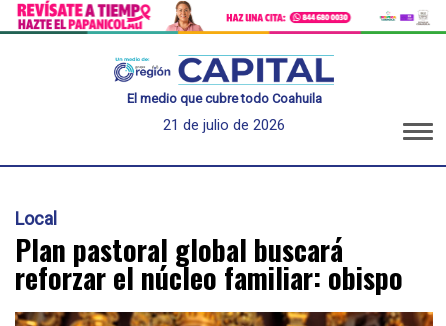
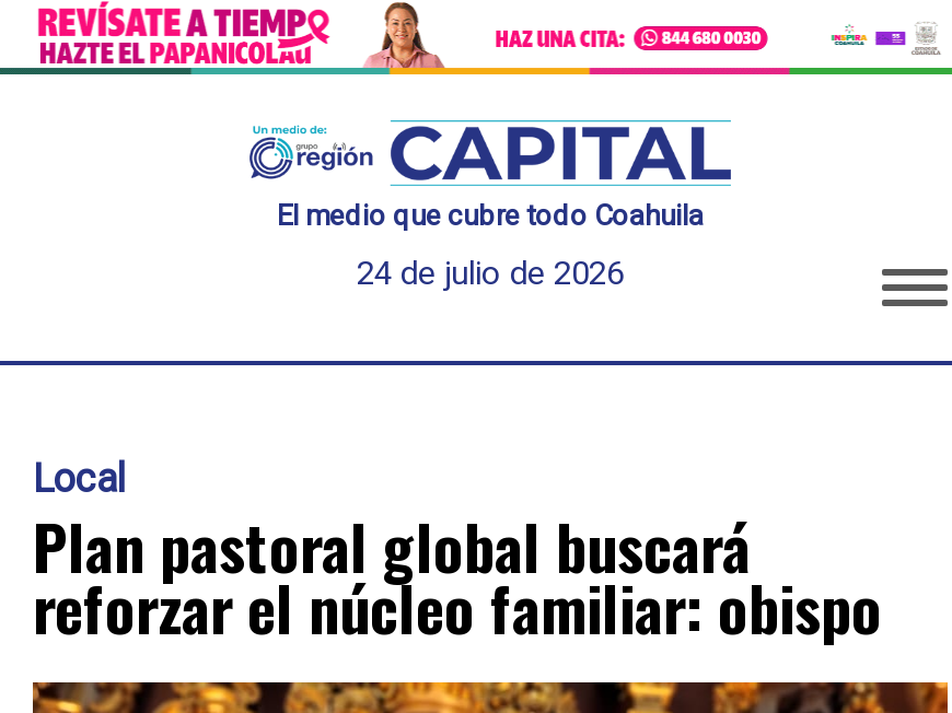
- 21 de julio de 2026
+ 24 de julio de 2026
